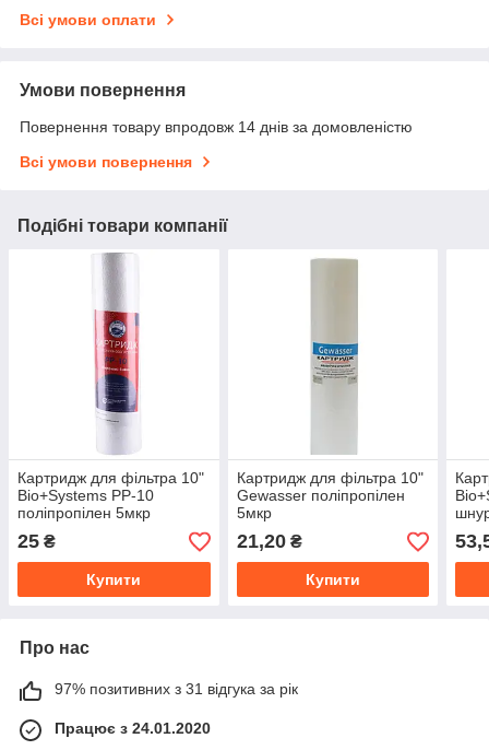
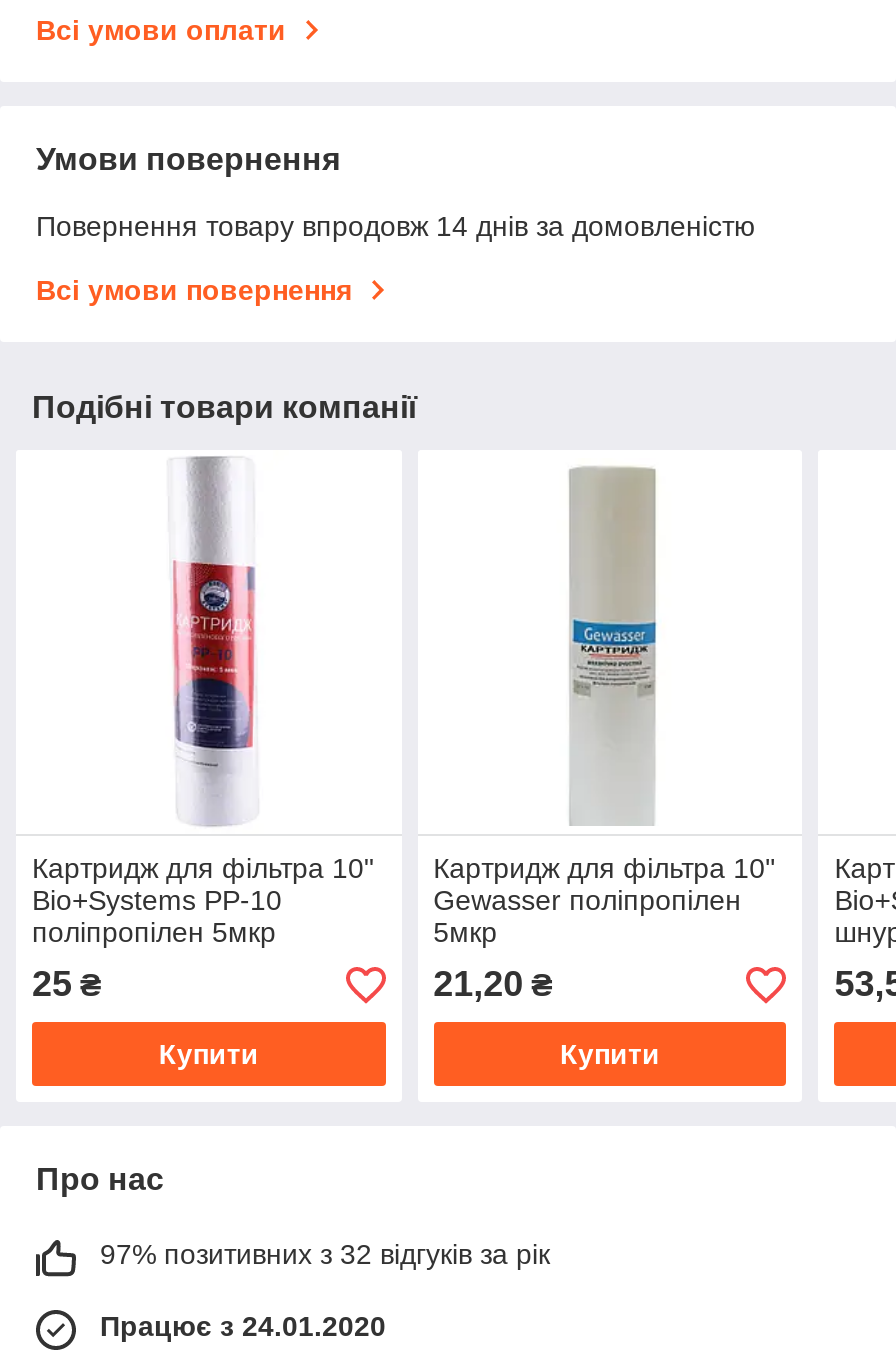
- 97% позитивних з 31 відгука за рік
+ 97% позитивних з 32 відгуків за рік
